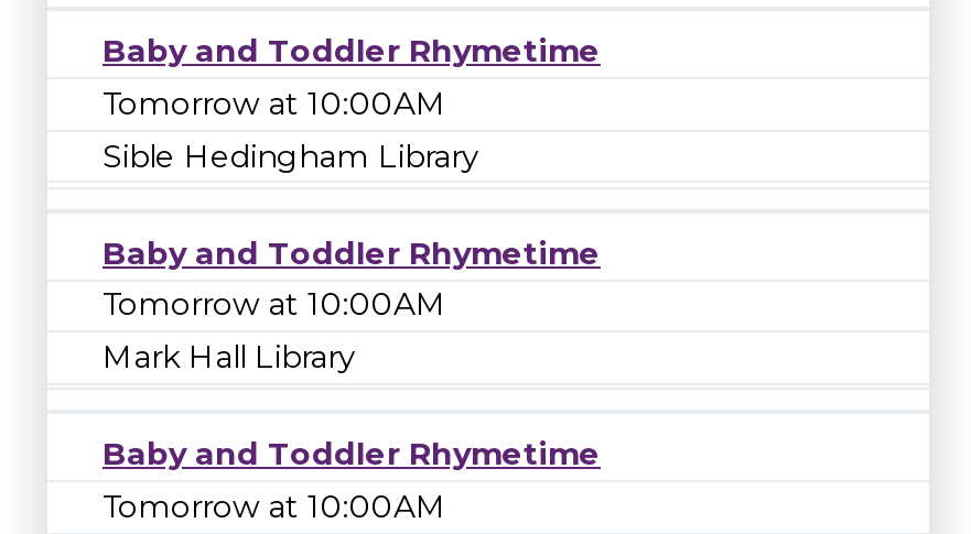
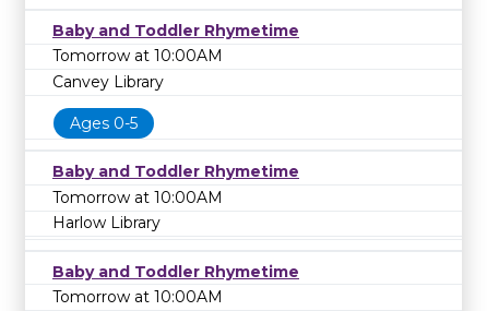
- Sible Hedingham Library
+ Canvey Library
+ Ages 0-5

- Mark Hall Library
+ Harlow Library
